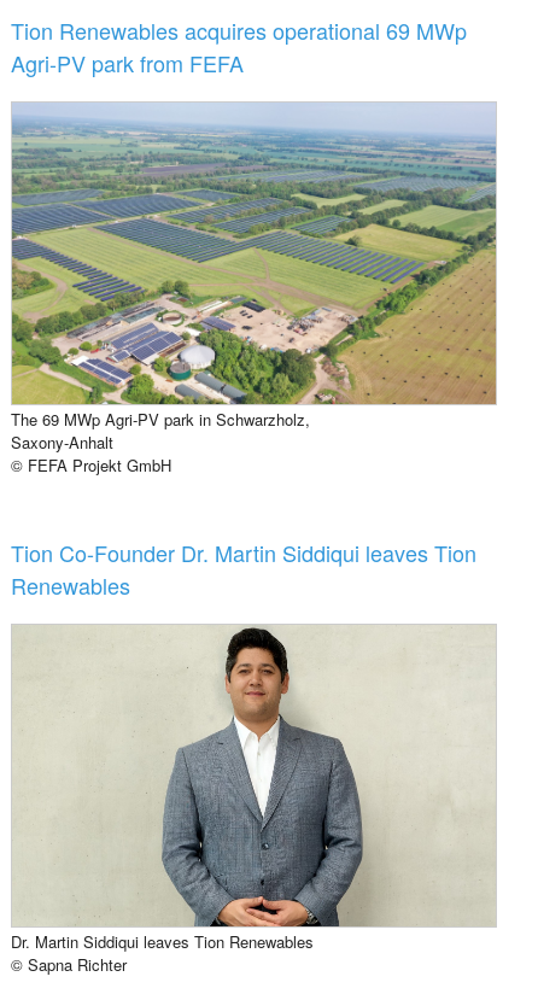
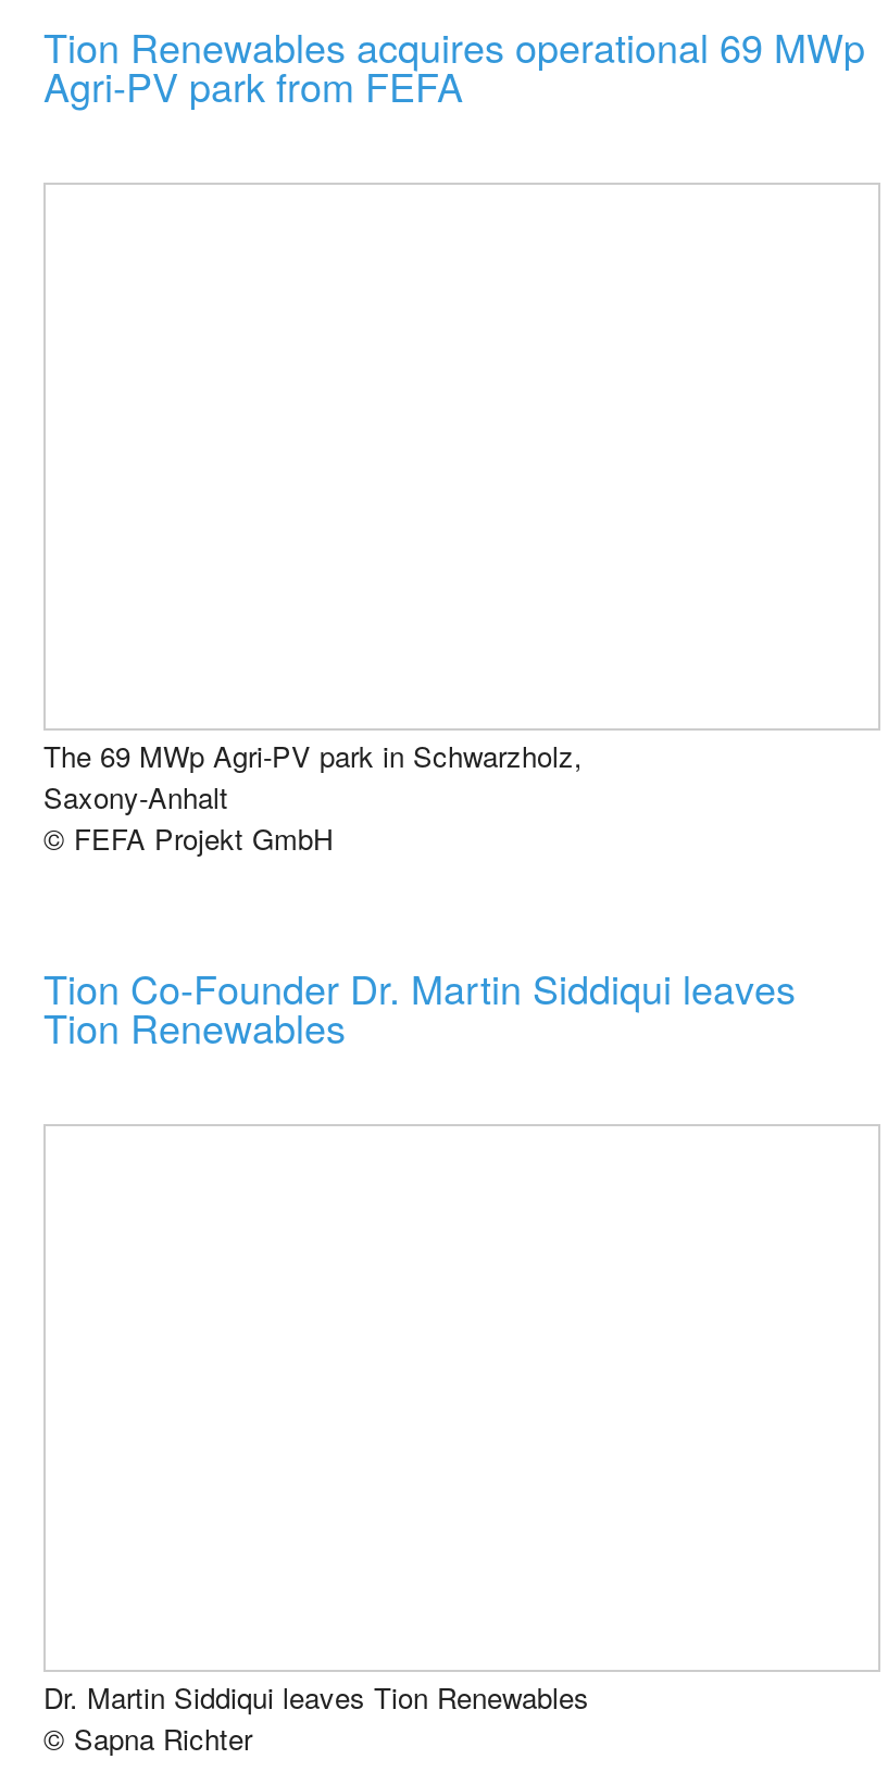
- [image]

- [image]
